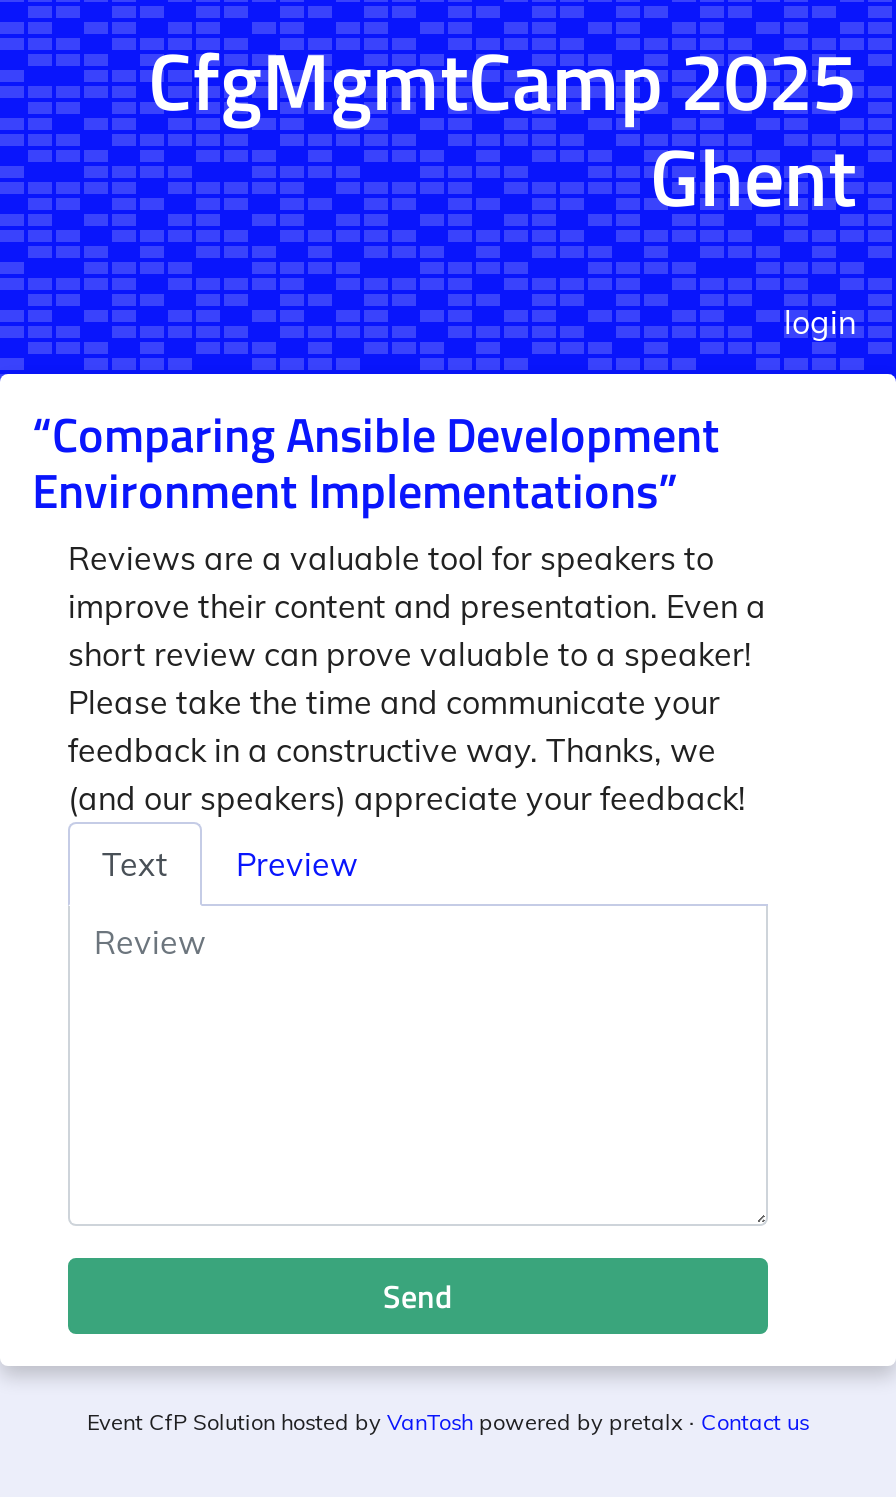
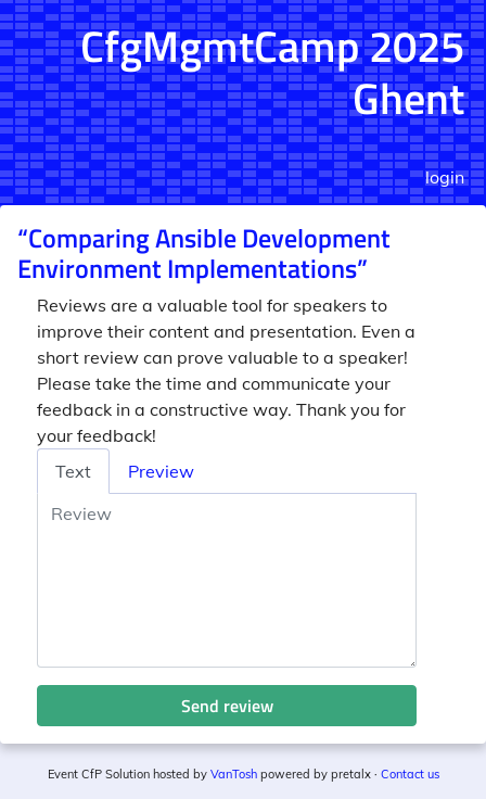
- feedback in a constructive way. Thanks, we
- (and our speakers) appreciate your feedback!
+ feedback in a constructive way. Thank you for
+ your feedback!

- Send
+ Send review
